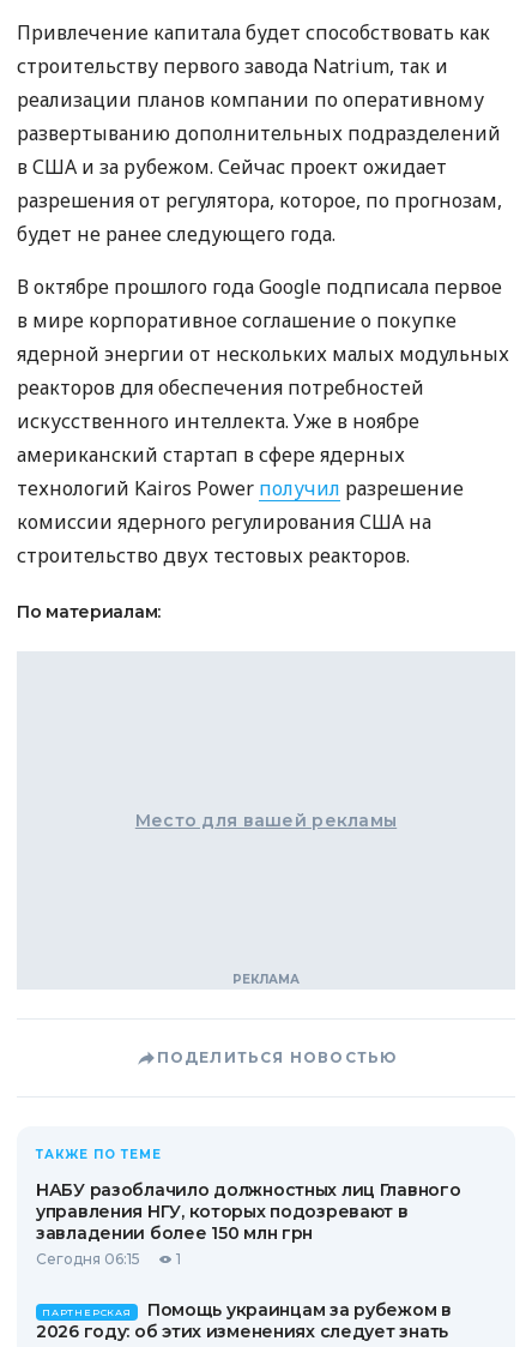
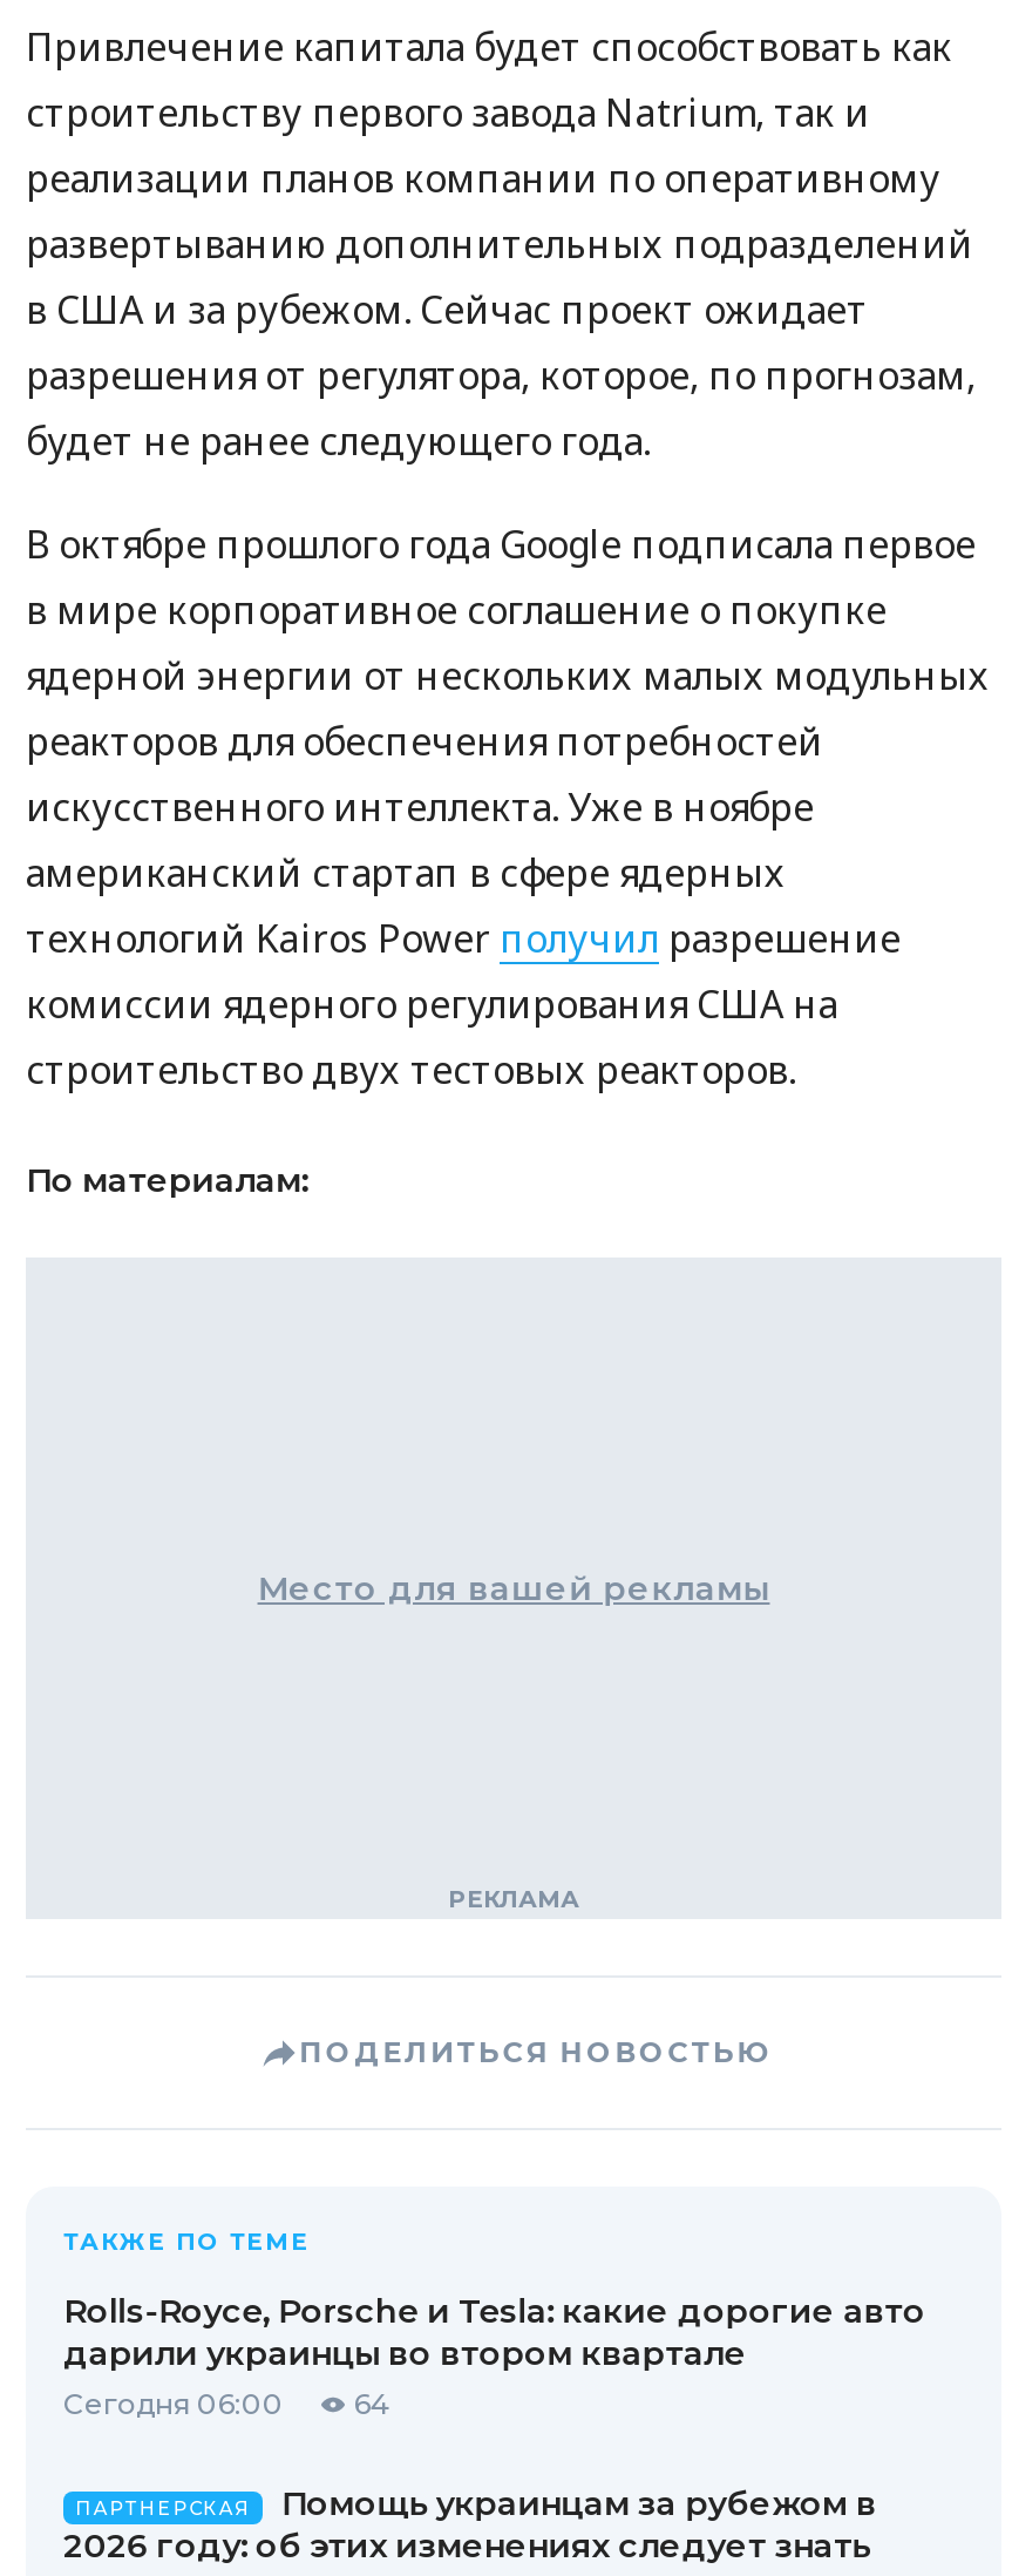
- НАБУ разоблачило должностных лиц Главного
- управления НГУ, которых подозревают в
- завладении более 150 млн грн
- Сегодня 06:15
- 1
+ Rolls-Royce, Porsche и Tesla: какие дорогие авто
+ дарили украинцы во втором квартале
+ Сегодня 06:00
+ 64
